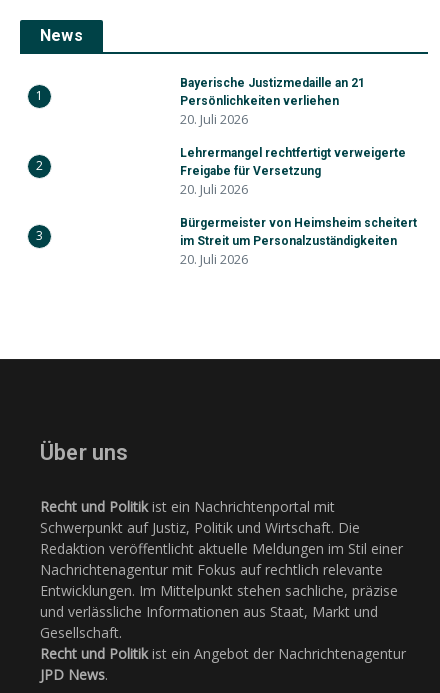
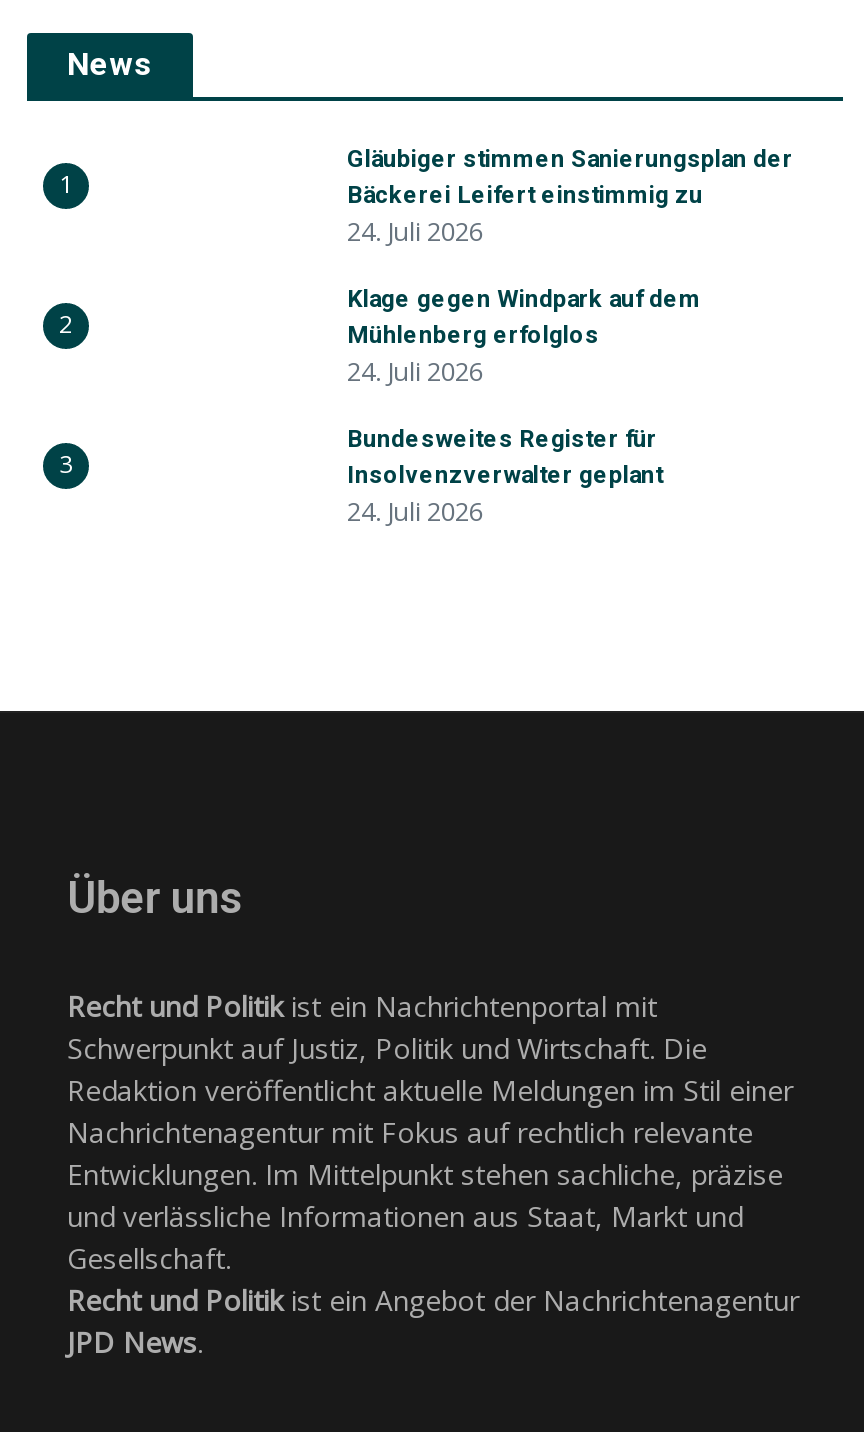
- Bayerische Justizmedaille an 21
- Persönlichkeiten verliehen
- 20. Juli 2026
+ Gläubiger stimmen Sanierungsplan der
+ Bäckerei Leifert einstimmig zu
+ 24. Juli 2026

- Lehrermangel rechtfertigt verweigerte
- Freigabe für Versetzung
- 20. Juli 2026
+ Klage gegen Windpark auf dem
+ Mühlenberg erfolglos
+ 24. Juli 2026

- Bürgermeister von Heimsheim scheitert
- im Streit um Personalzuständigkeiten
- 20. Juli 2026
+ Bundesweites Register für
+ Insolvenzverwalter geplant
+ 24. Juli 2026
